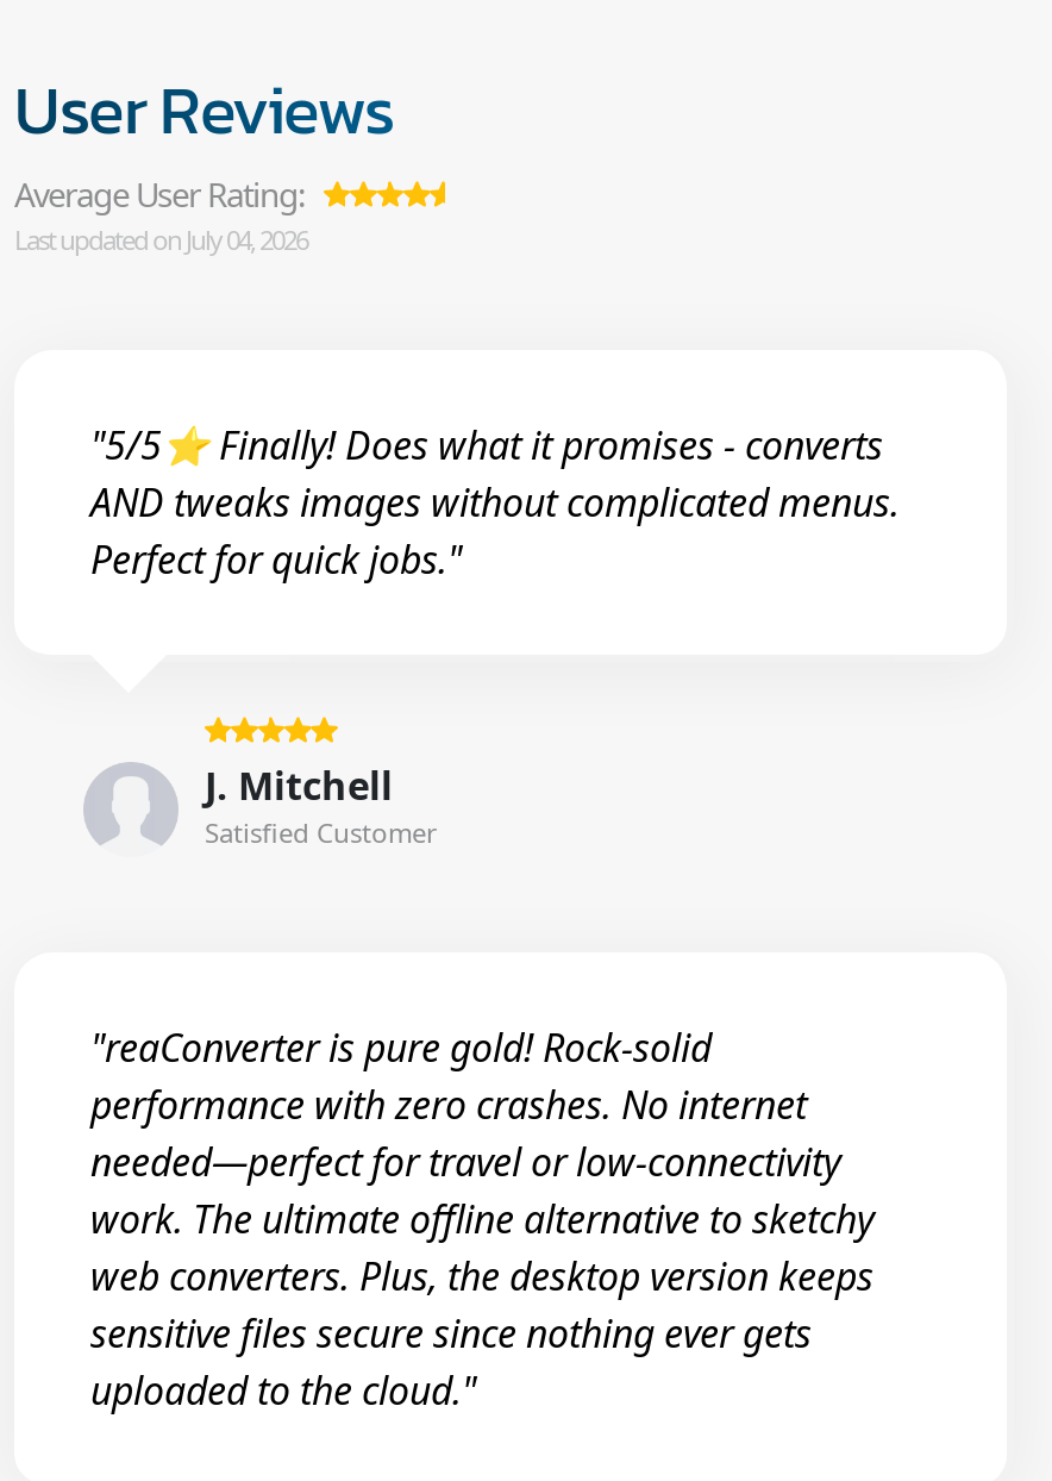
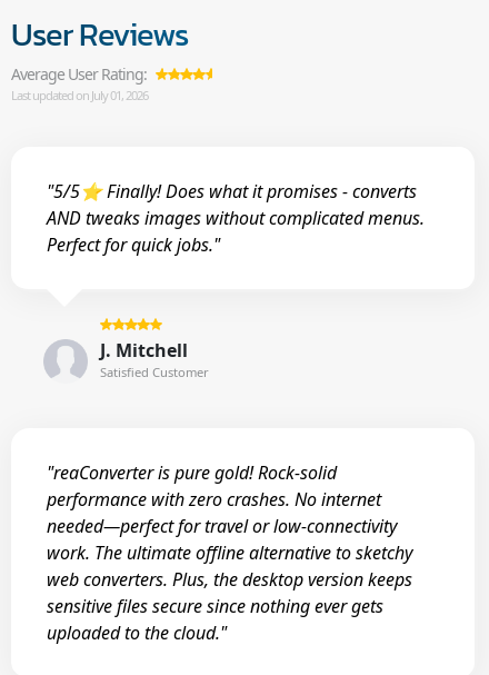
- Last updated on July 04, 2026
+ Last updated on July 01, 2026
